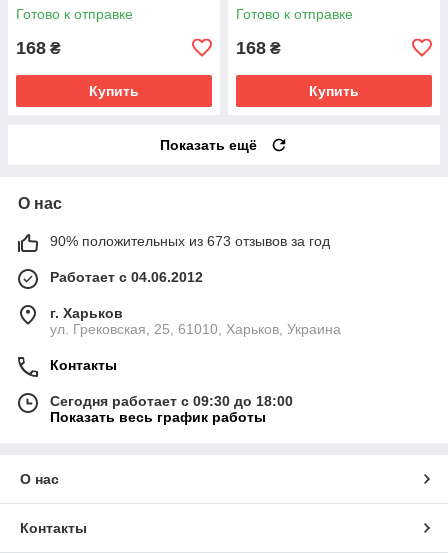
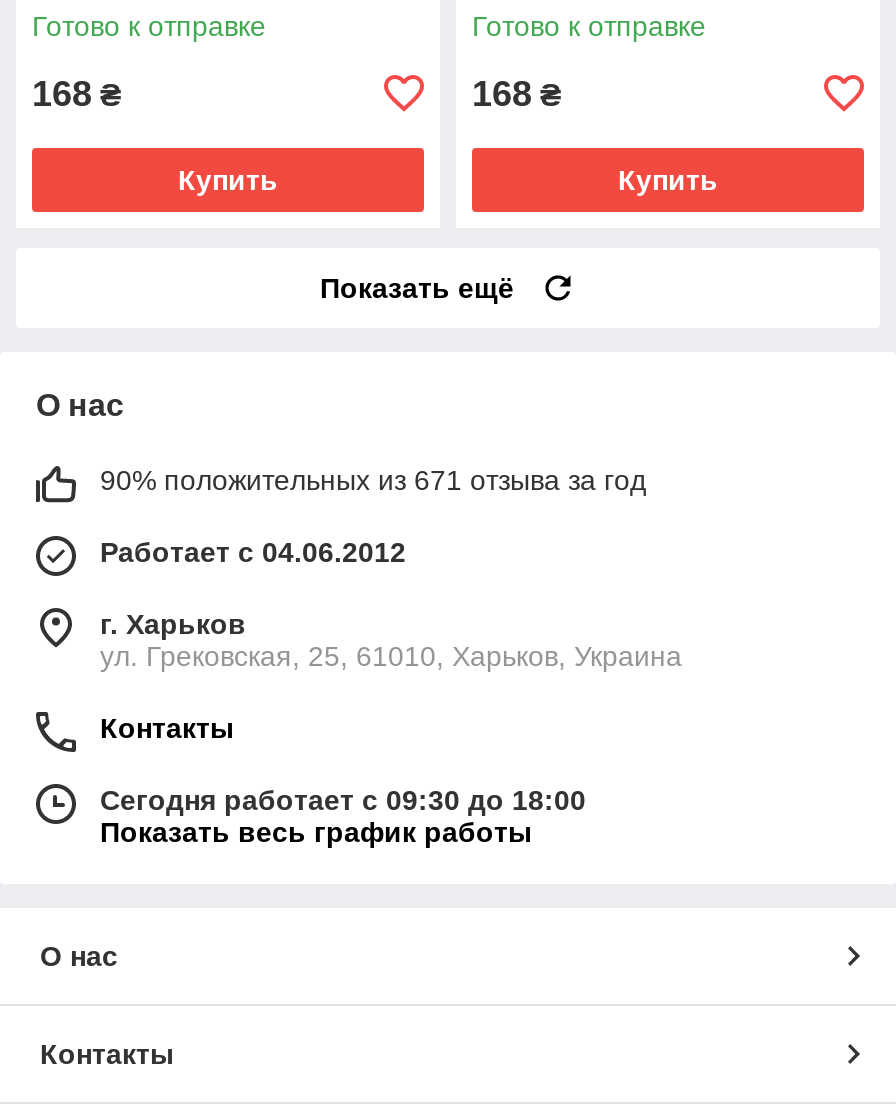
- 90% положительных из 673 отзывов за год
+ 90% положительных из 671 отзыва за год
